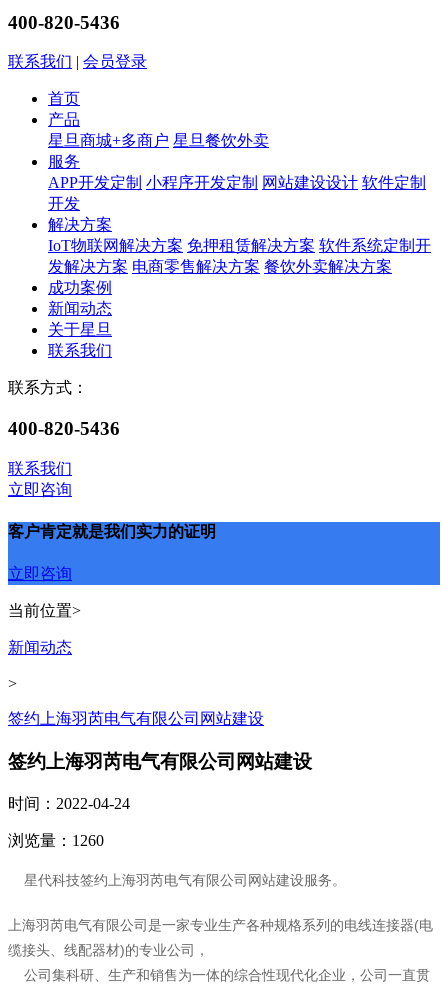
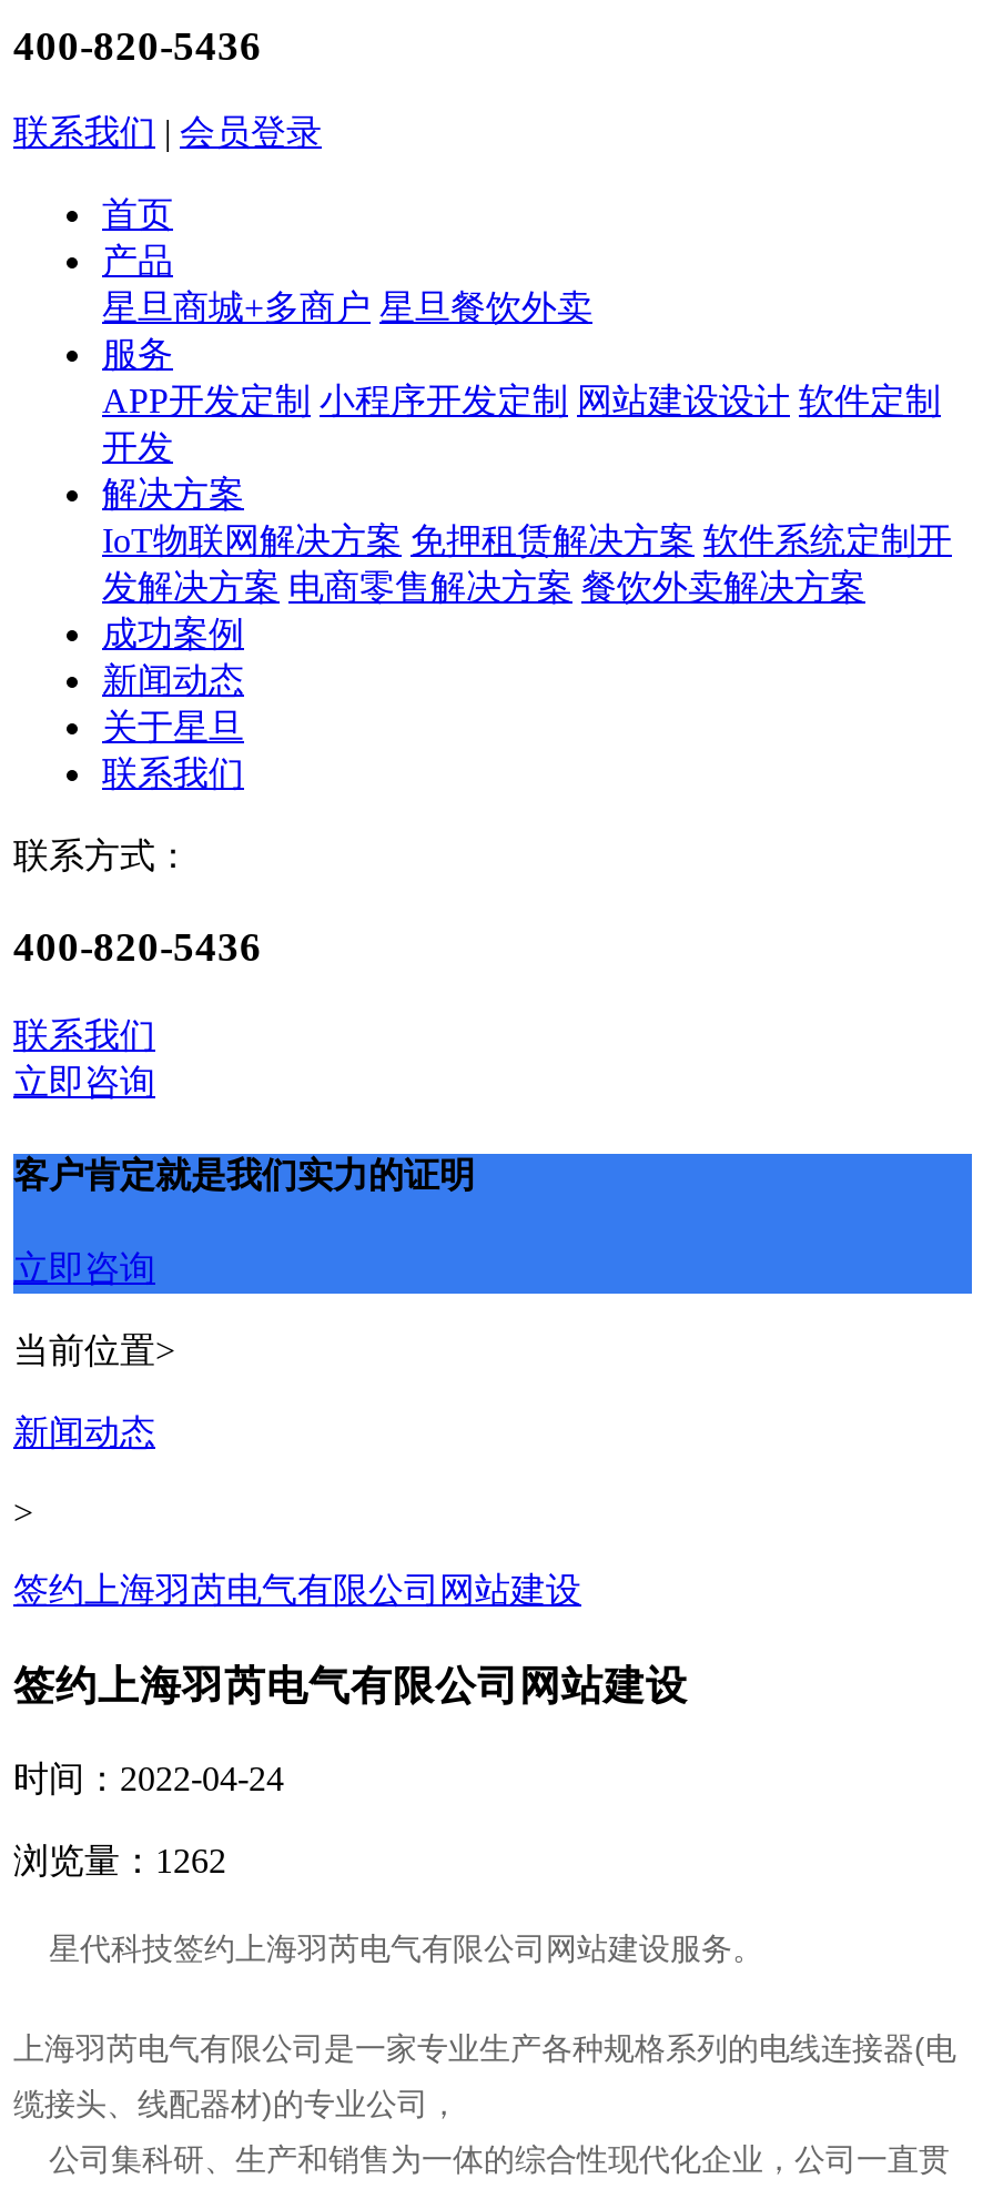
- 浏览量：1260
+ 浏览量：1262
